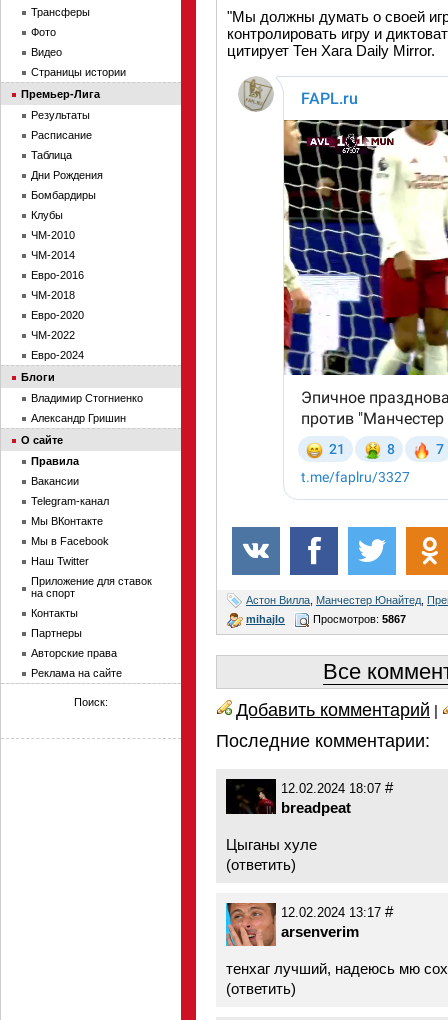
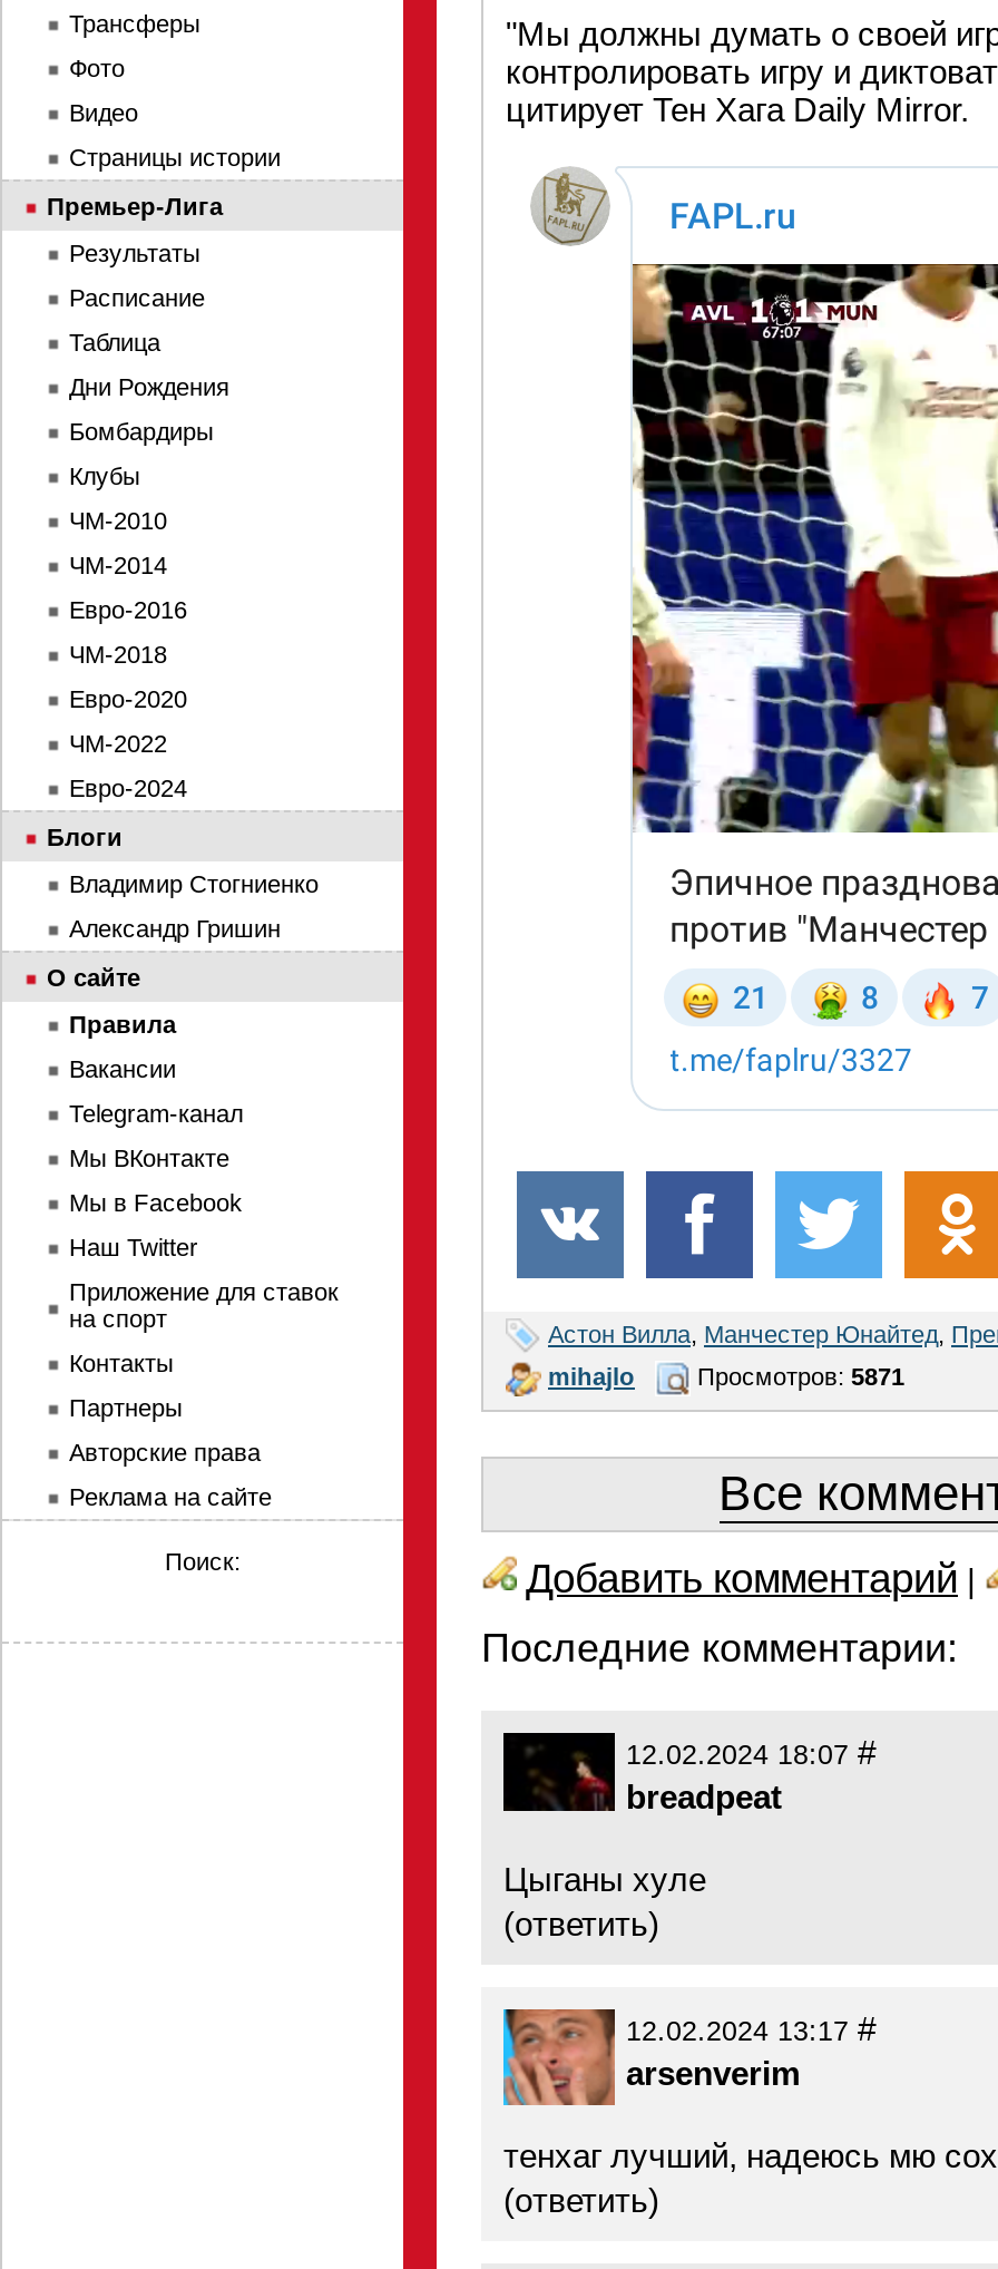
- Просмотров: 5867
+ Просмотров: 5871
